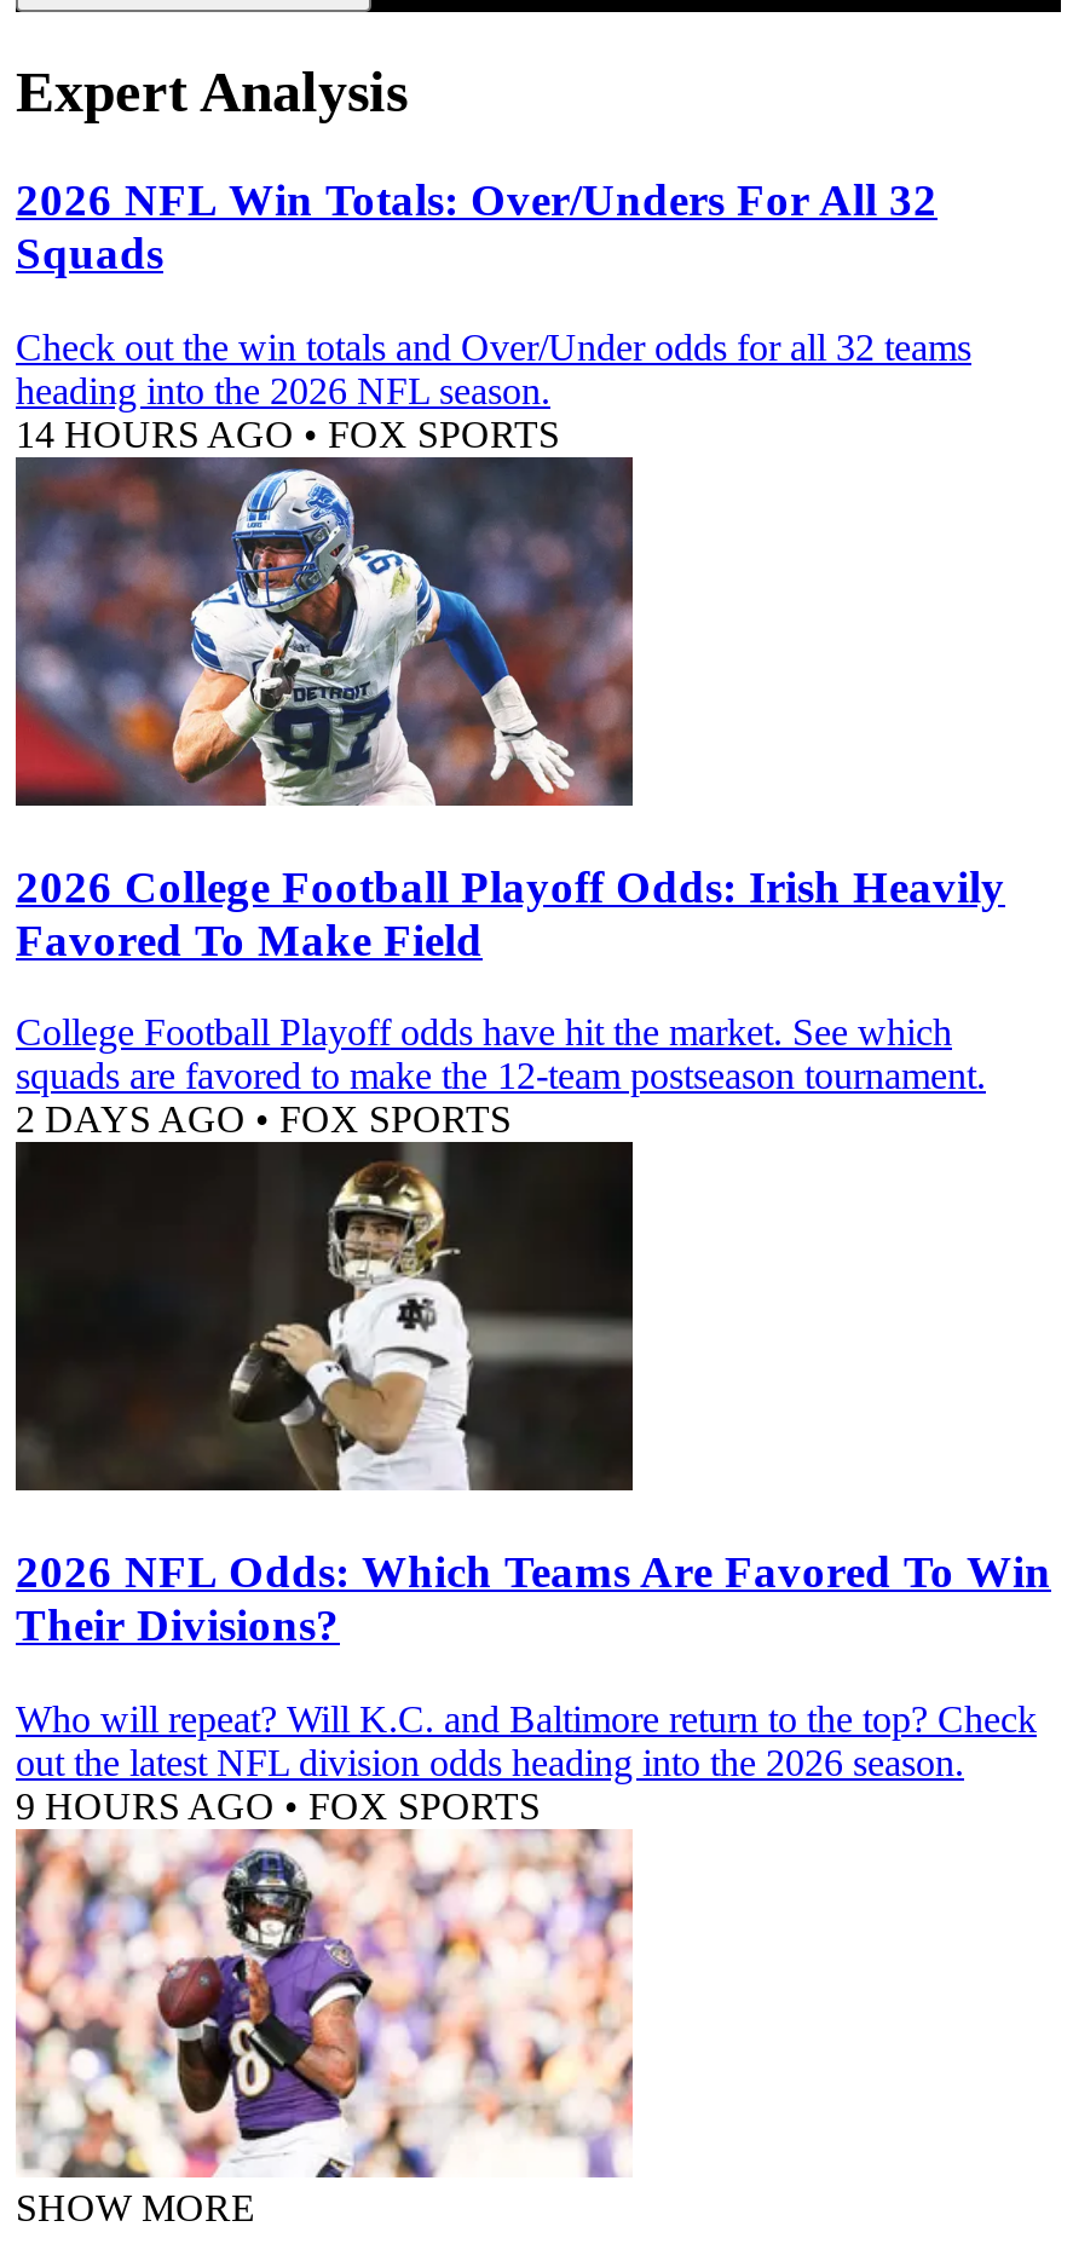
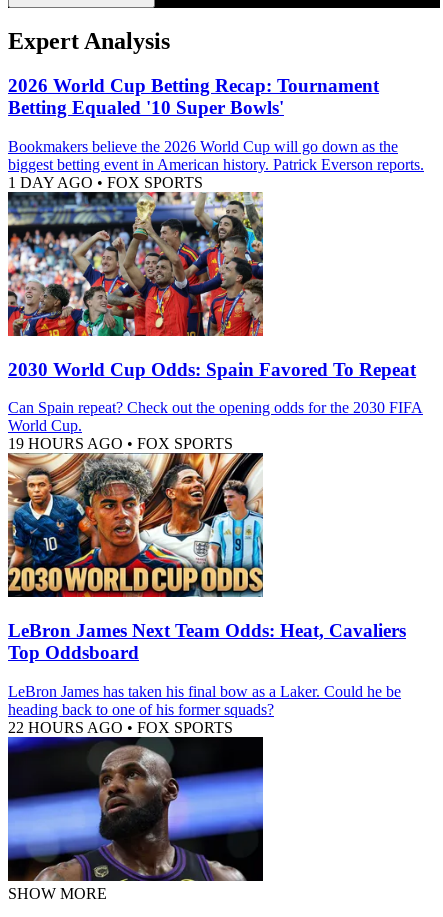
- 2026 NFL Win Totals: Over/Unders For All 32
- Squads
+ 2026 World Cup Betting Recap: Tournament
+ Betting Equaled '10 Super Bowls'

- Check out the win totals and Over/Under odds for all 32 teams
- heading into the 2026 NFL season.
- 14 HOURS AGO • FOX SPORTS
+ Bookmakers believe the 2026 World Cup will go down as the
+ biggest betting event in American history. Patrick Everson reports.
+ 1 DAY AGO • FOX SPORTS

- [image]
- 2026 College Football Playoff Odds: Irish Heavily
- Favored To Make Field
+ [image]
+ 2030 World Cup Odds: Spain Favored To Repeat

- College Football Playoff odds have hit the market. See which
- squads are favored to make the 12-team postseason tournament.
- 2 DAYS AGO • FOX SPORTS
+ Can Spain repeat? Check out the opening odds for the 2030 FIFA
+ World Cup.
+ 19 HOURS AGO • FOX SPORTS

- [image]
- 2026 NFL Odds: Which Teams Are Favored To Win
- Their Divisions?
+ [image]
+ LeBron James Next Team Odds: Heat, Cavaliers
+ Top Oddsboard

- Who will repeat? Will K.C. and Baltimore return to the top? Check
- out the latest NFL division odds heading into the 2026 season.
- 9 HOURS AGO • FOX SPORTS
+ LeBron James has taken his final bow as a Laker. Could he be
+ heading back to one of his former squads?
+ 22 HOURS AGO • FOX SPORTS

- [image]
+ [image]
